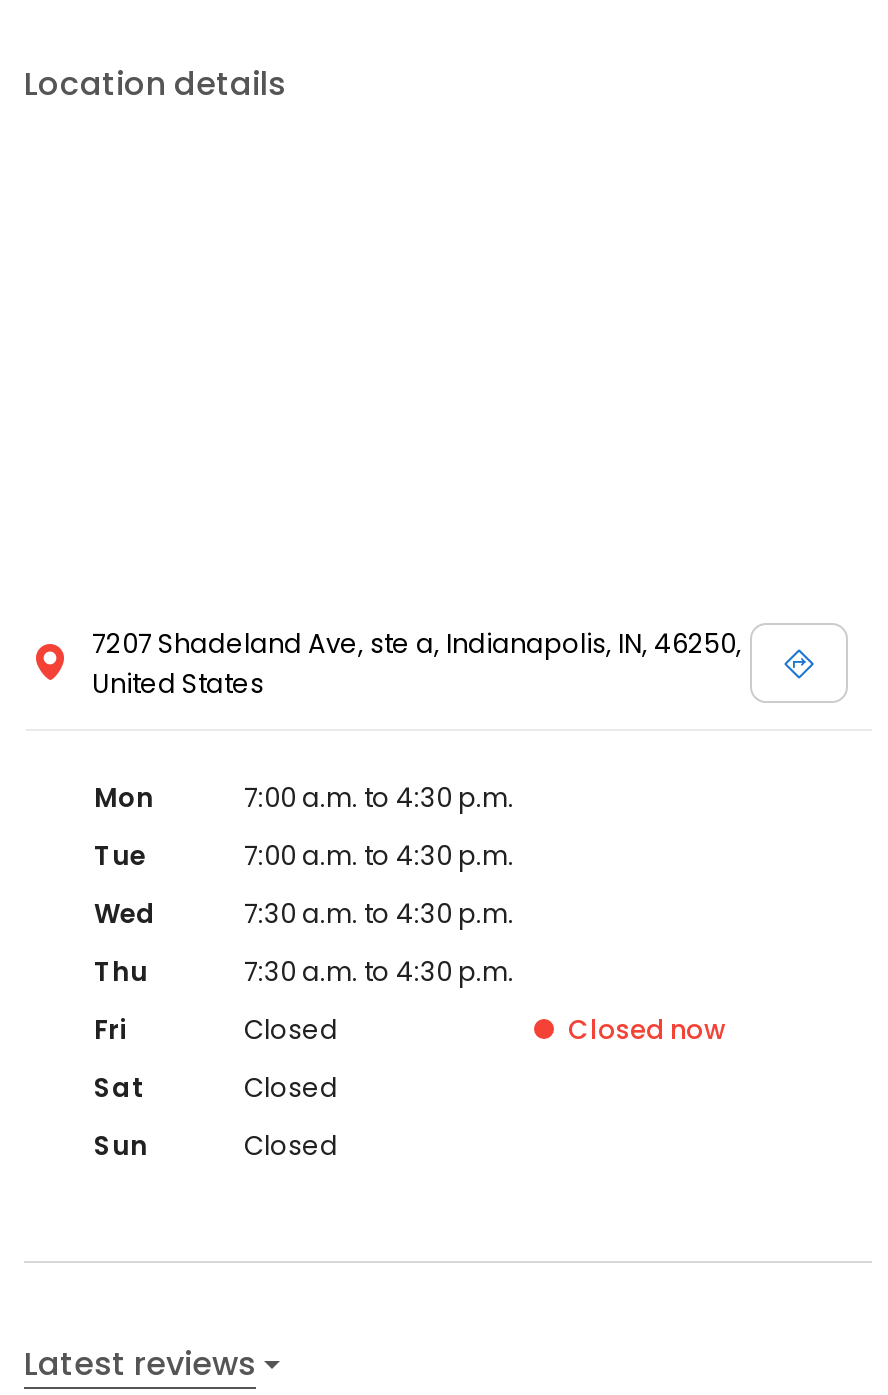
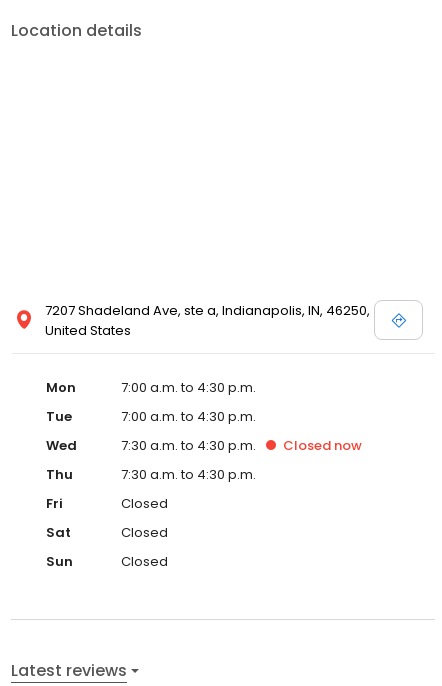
moved up: Closed now
